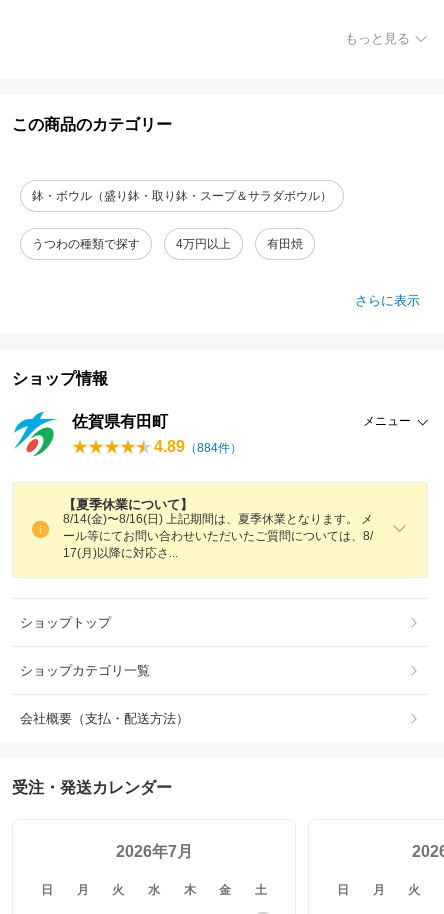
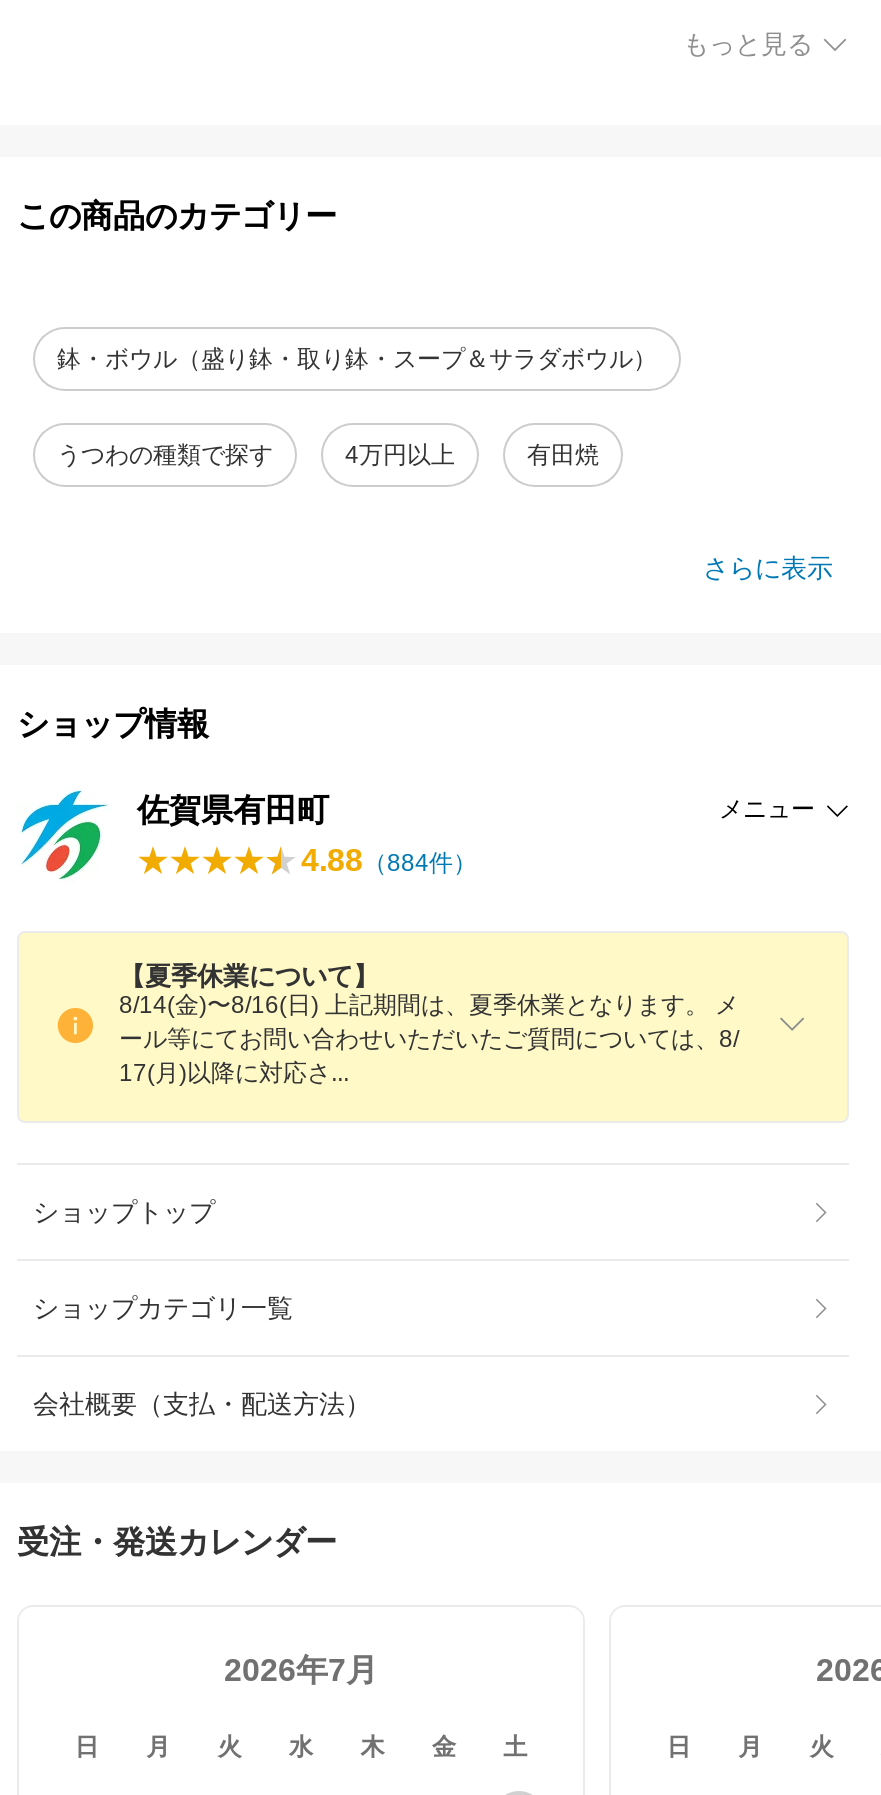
- 4.89（884件）
+ 4.88（884件）
